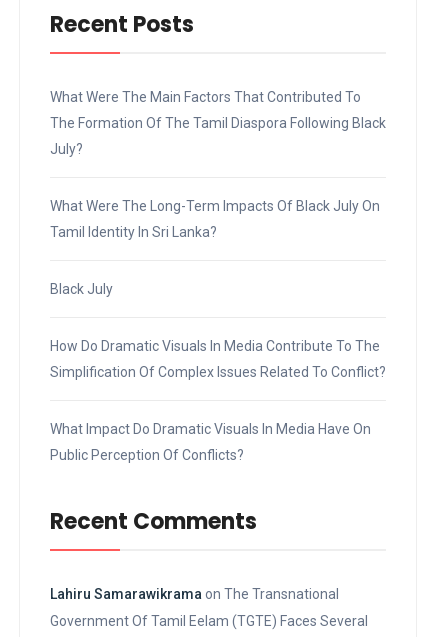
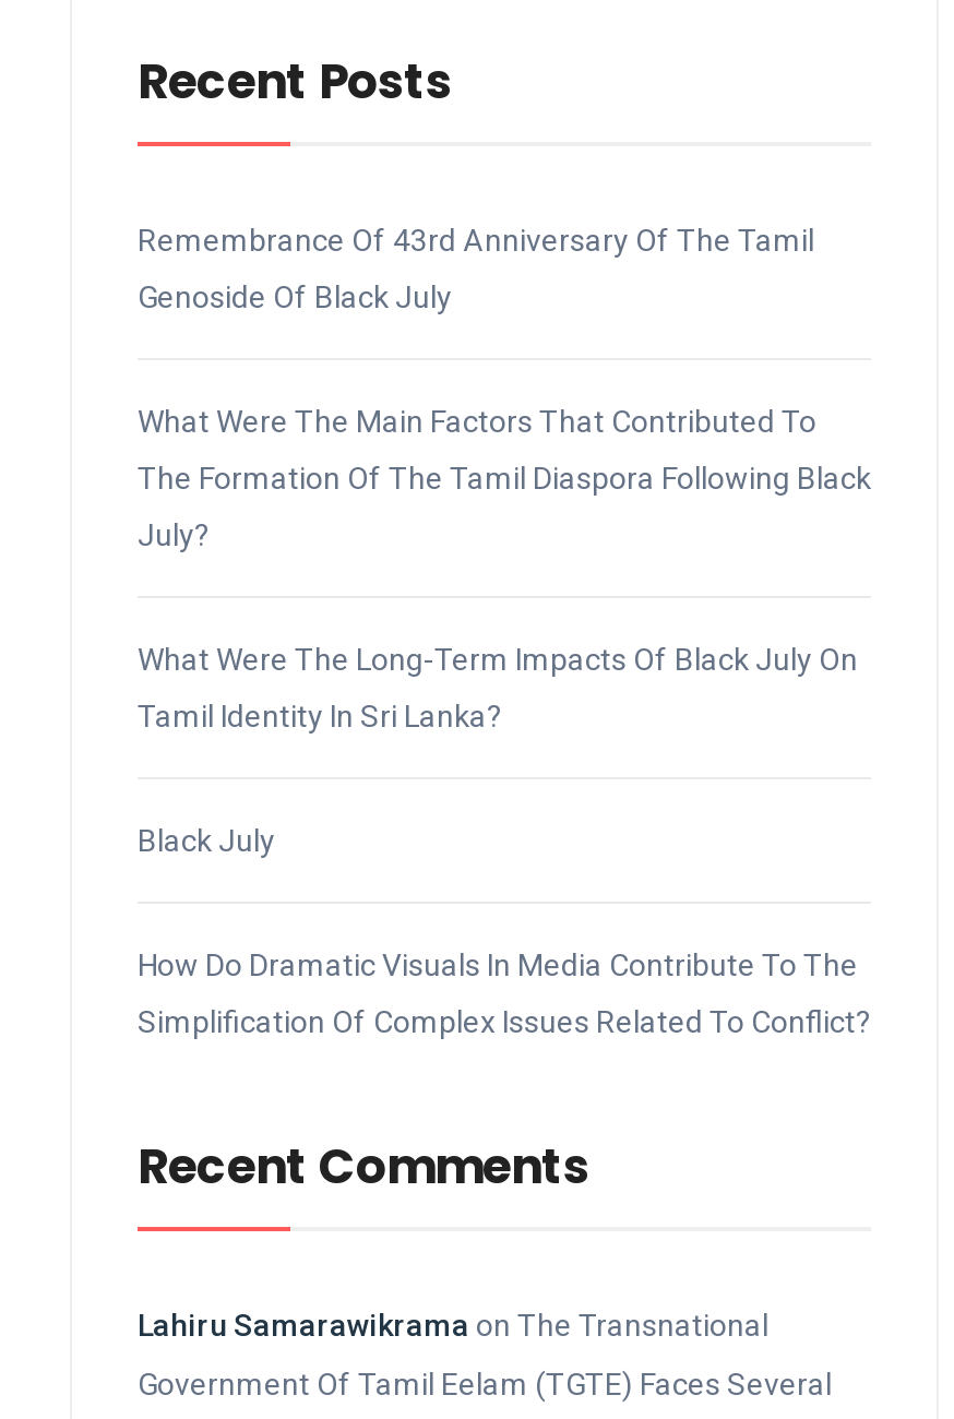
+ Remembrance Of 43rd Anniversary Of The Tamil
+ Genoside Of Black July

moved down: What Were The Main Factors That Contributed To | The Formation Of The Tamil Diaspora Following Black | July? | What Were The Long-Term Impacts Of Black July On | Tamil Identity In Sri Lanka? | Black July | How Do Dramatic Visuals In Media Contribute To The | Simplification Of Complex Issues Related To Conflict?

- What Impact Do Dramatic Visuals In Media Have On
- Public Perception Of Conflicts?
